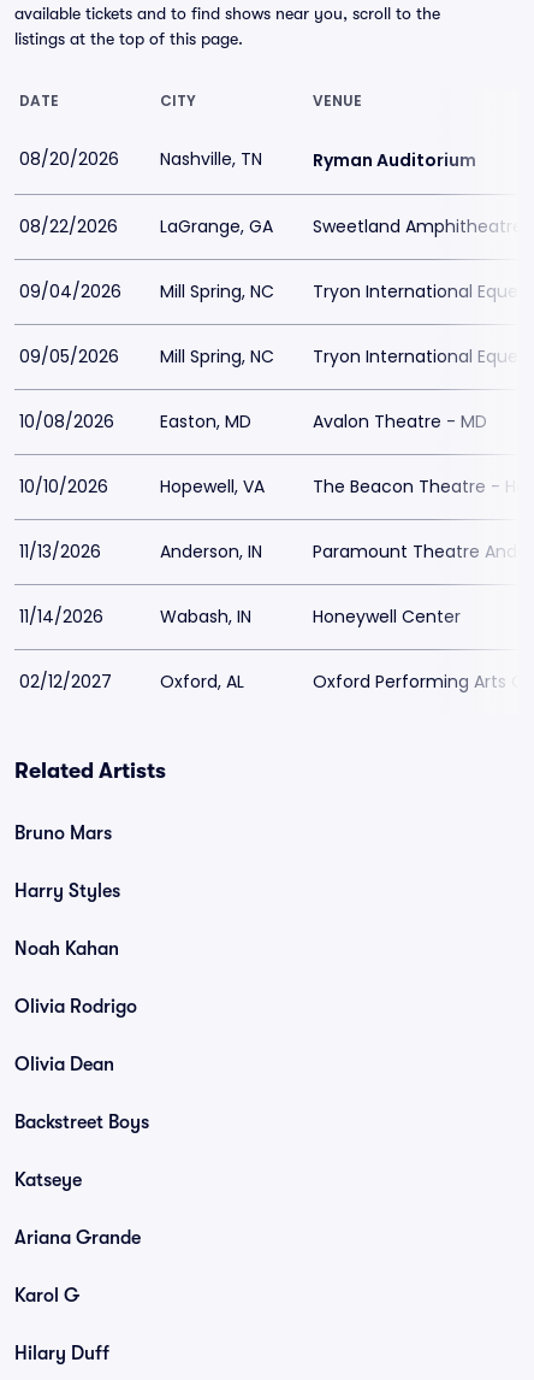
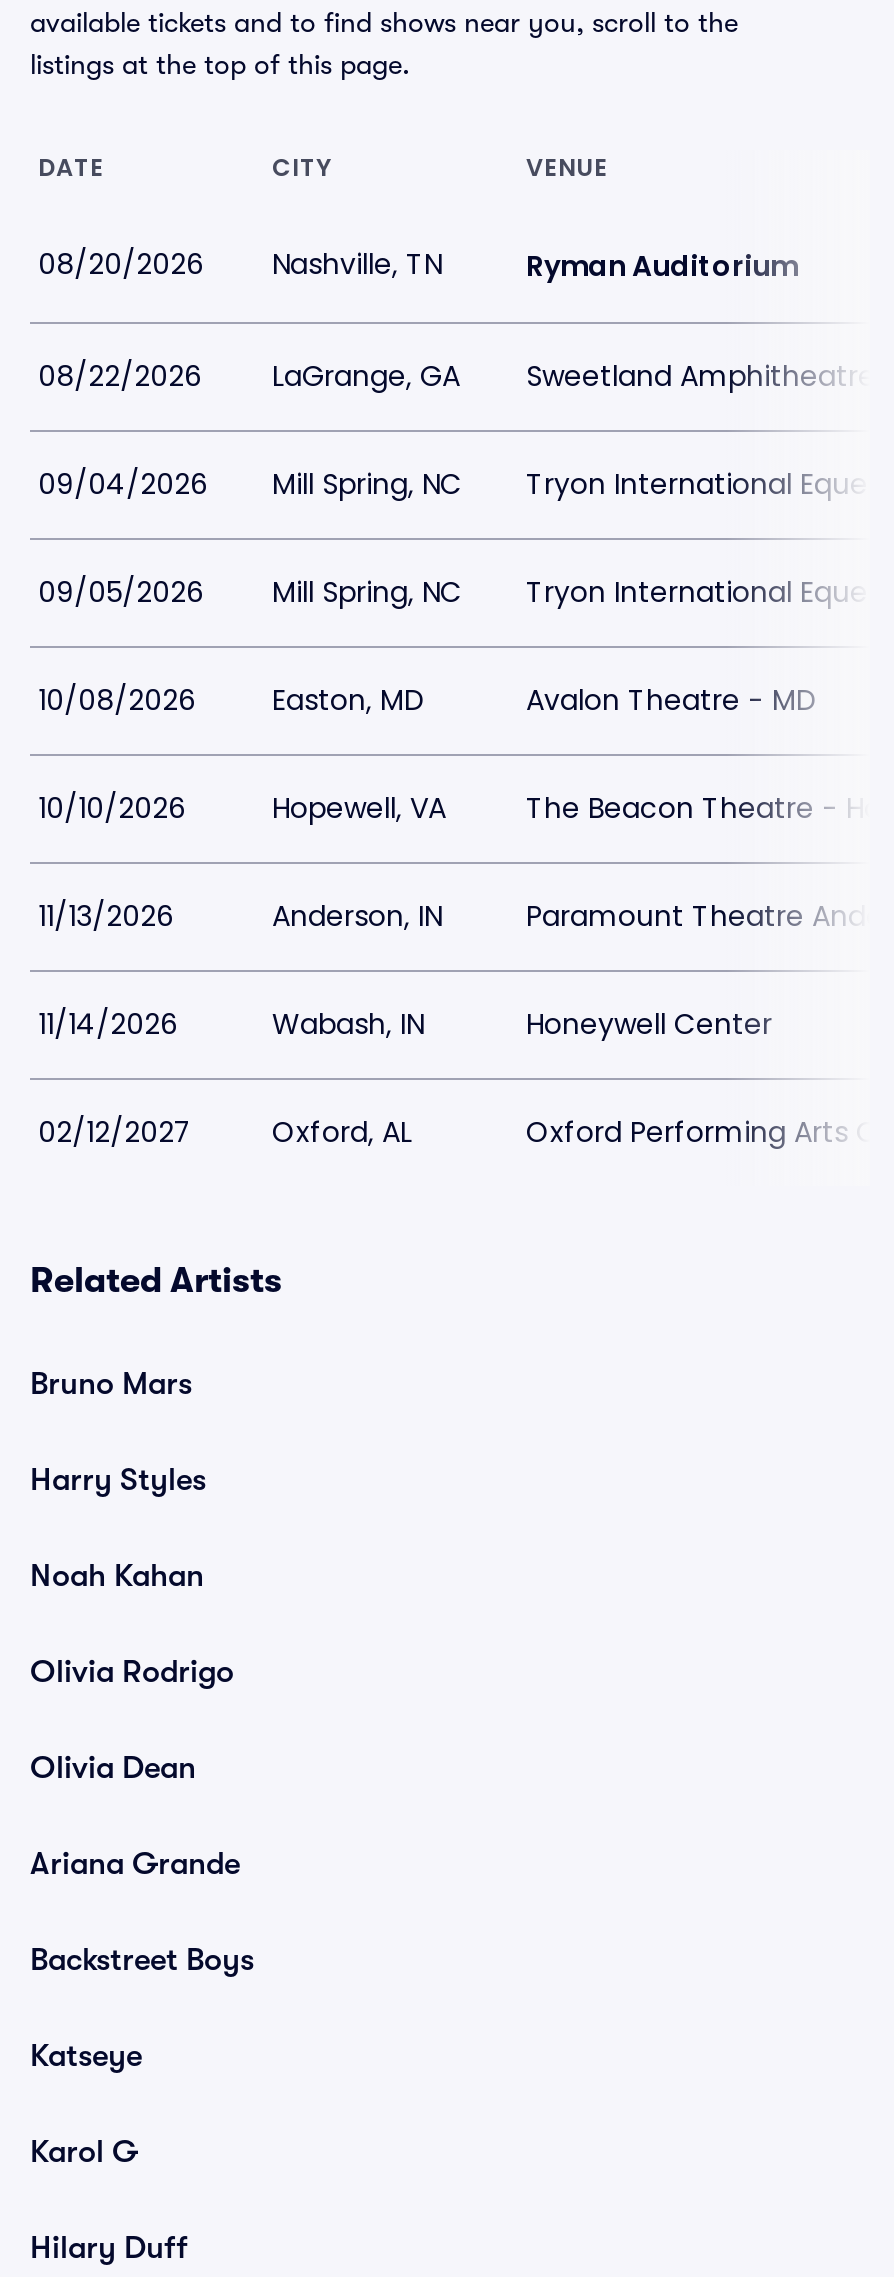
moved down: Backstreet Boys | Katseye

moved up: Ariana Grande
